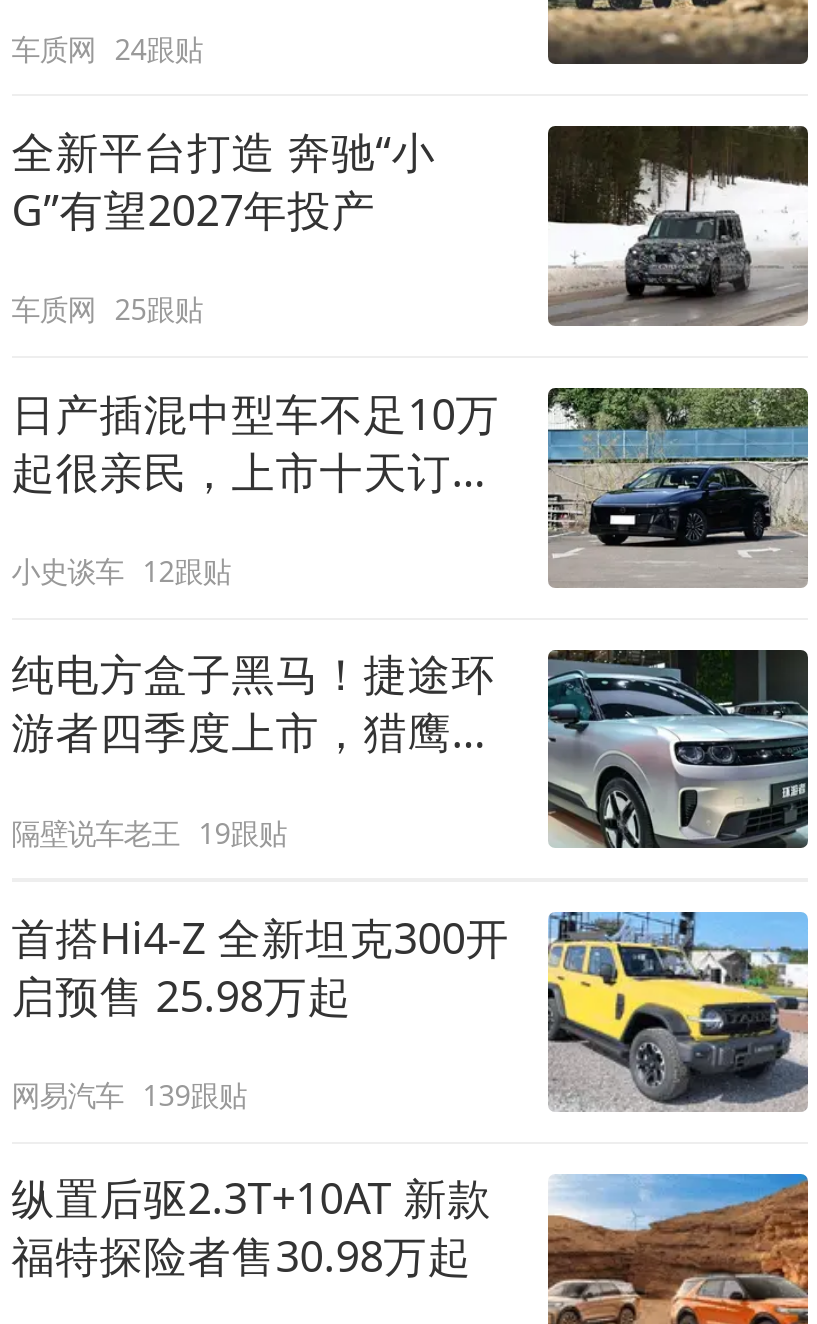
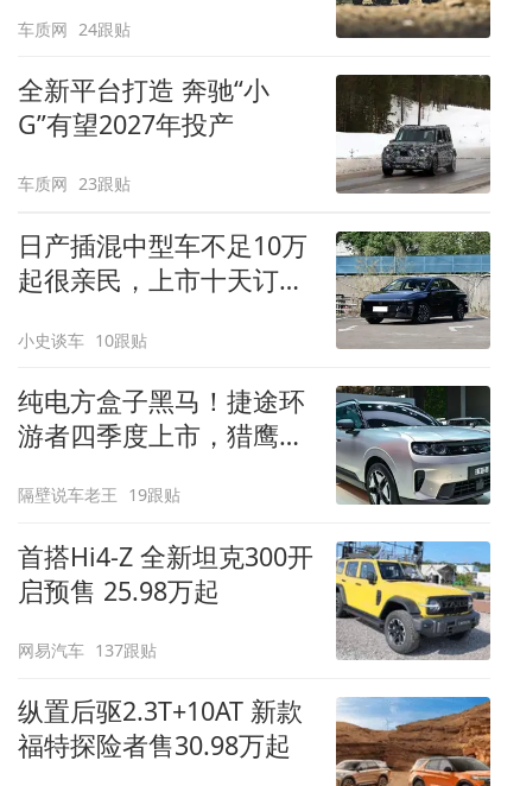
- 车质网 25跟贴
+ 车质网 23跟贴

- 小史谈车 12跟贴
+ 小史谈车 10跟贴

- 网易汽车 139跟贴
+ 网易汽车 137跟贴
